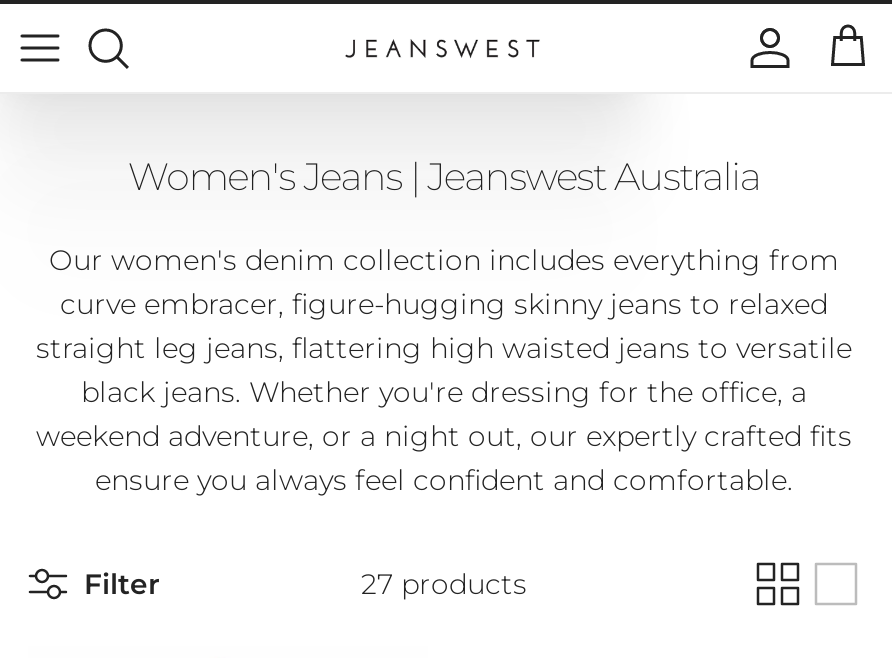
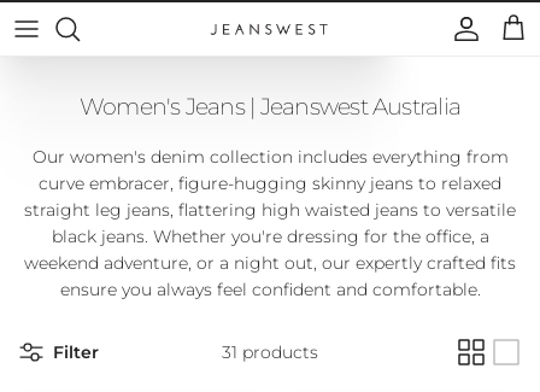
- 27 products
+ 31 products
